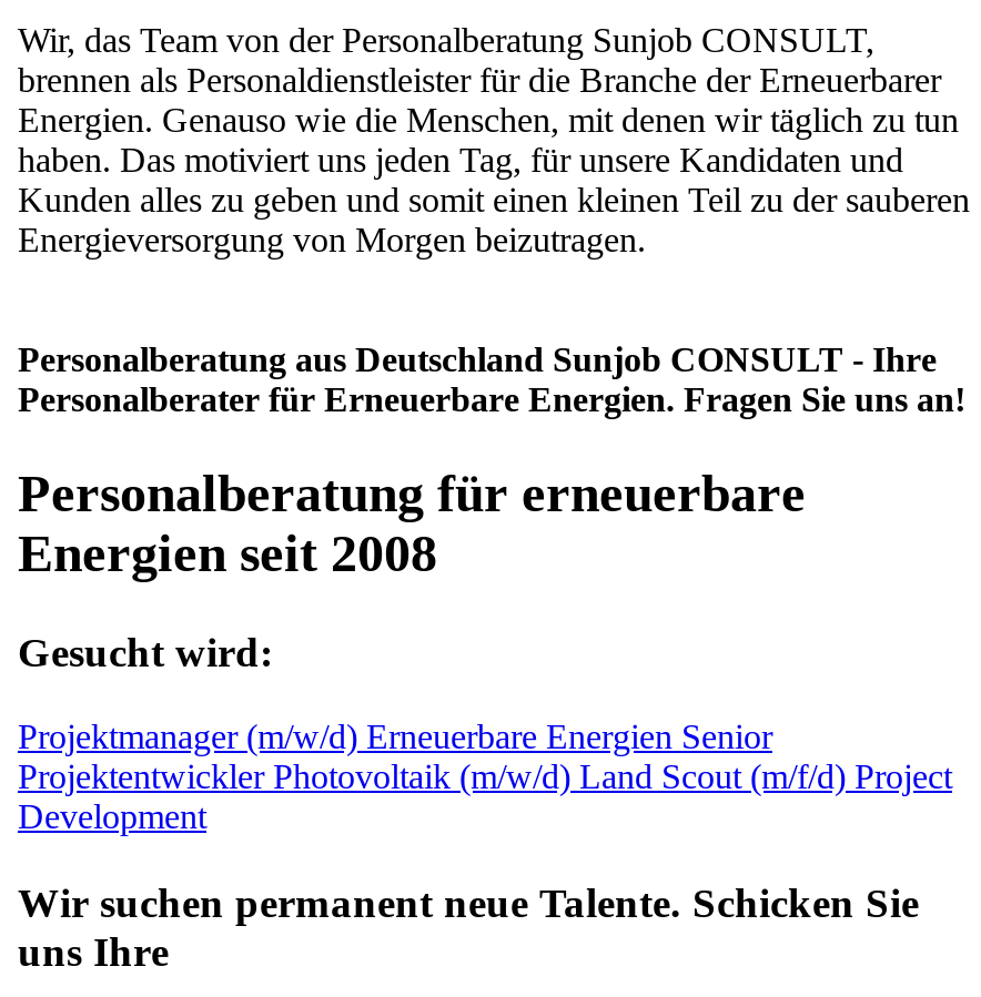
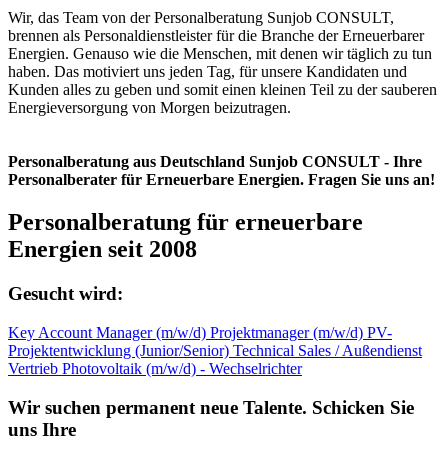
- Projektmanager (m/w/d) Erneuerbare Energien Senior
- Projektentwickler Photovoltaik (m/w/d) Land Scout (m/f/d) Project
- Development
+ Key Account Manager (m/w/d) Projektmanager (m/w/d) PV-
+ Projektentwicklung (Junior/Senior) Technical Sales / Außendienst
+ Vertrieb Photovoltaik (m/w/d) - Wechselrichter
